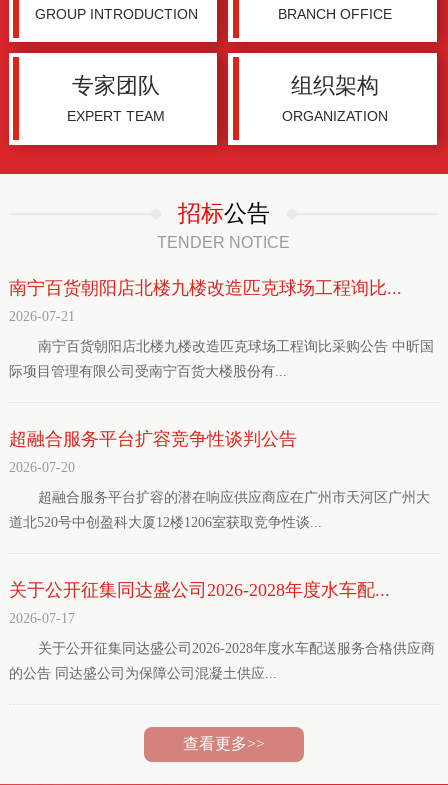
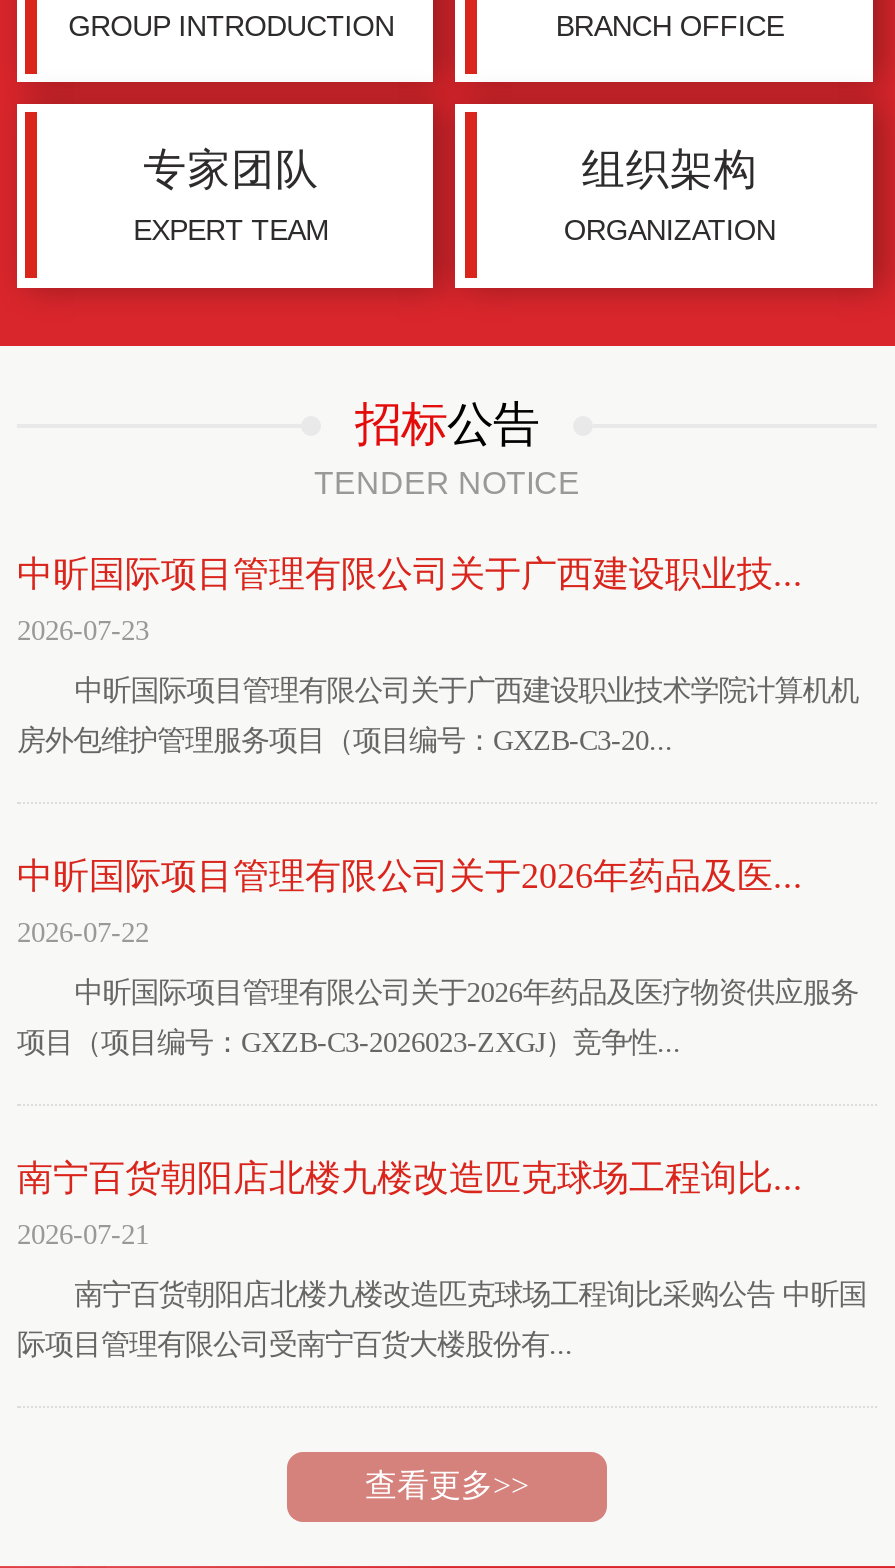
+ 中昕国际项目管理有限公司关于广西建设职业技...
+ 2026-07-23
+ 中昕国际项目管理有限公司关于广西建设职业技术学院计算机机
+ 房外包维护管理服务项目（项目编号：GXZB-C3-20...

+ 中昕国际项目管理有限公司关于2026年药品及医...
+ 2026-07-22
+ 中昕国际项目管理有限公司关于2026年药品及医疗物资供应服务
+ 项目（项目编号：GXZB-C3-2026023-ZXGJ）竞争性...

moved down: 南宁百货朝阳店北楼九楼改造匹克球场工程询比... | 2026-07-21 | 南宁百货朝阳店北楼九楼改造匹克球场工程询比采购公告 中昕国 | 际项目管理有限公司受南宁百货大楼股份有...

- 超融合服务平台扩容竞争性谈判公告
- 2026-07-20
- 超融合服务平台扩容的潜在响应供应商应在广州市天河区广州大
- 道北520号中创盈科大厦12楼1206室获取竞争性谈...

- 关于公开征集同达盛公司2026-2028年度水车配...
- 2026-07-17
- 关于公开征集同达盛公司2026-2028年度水车配送服务合格供应商
- 的公告 同达盛公司为保障公司混凝土供应...
